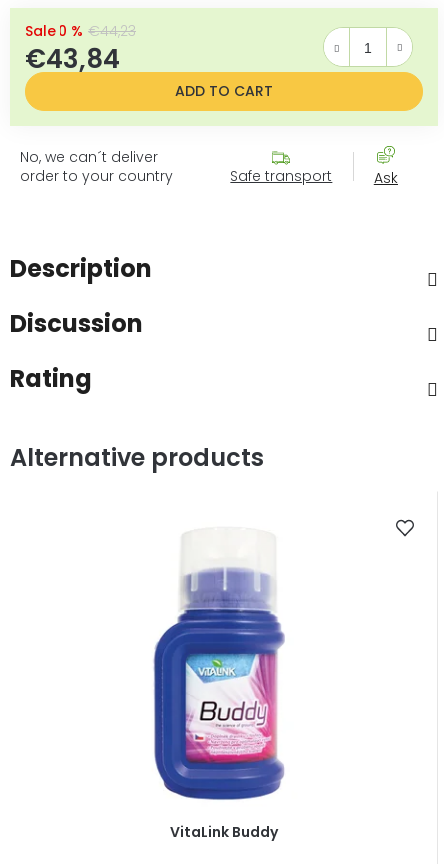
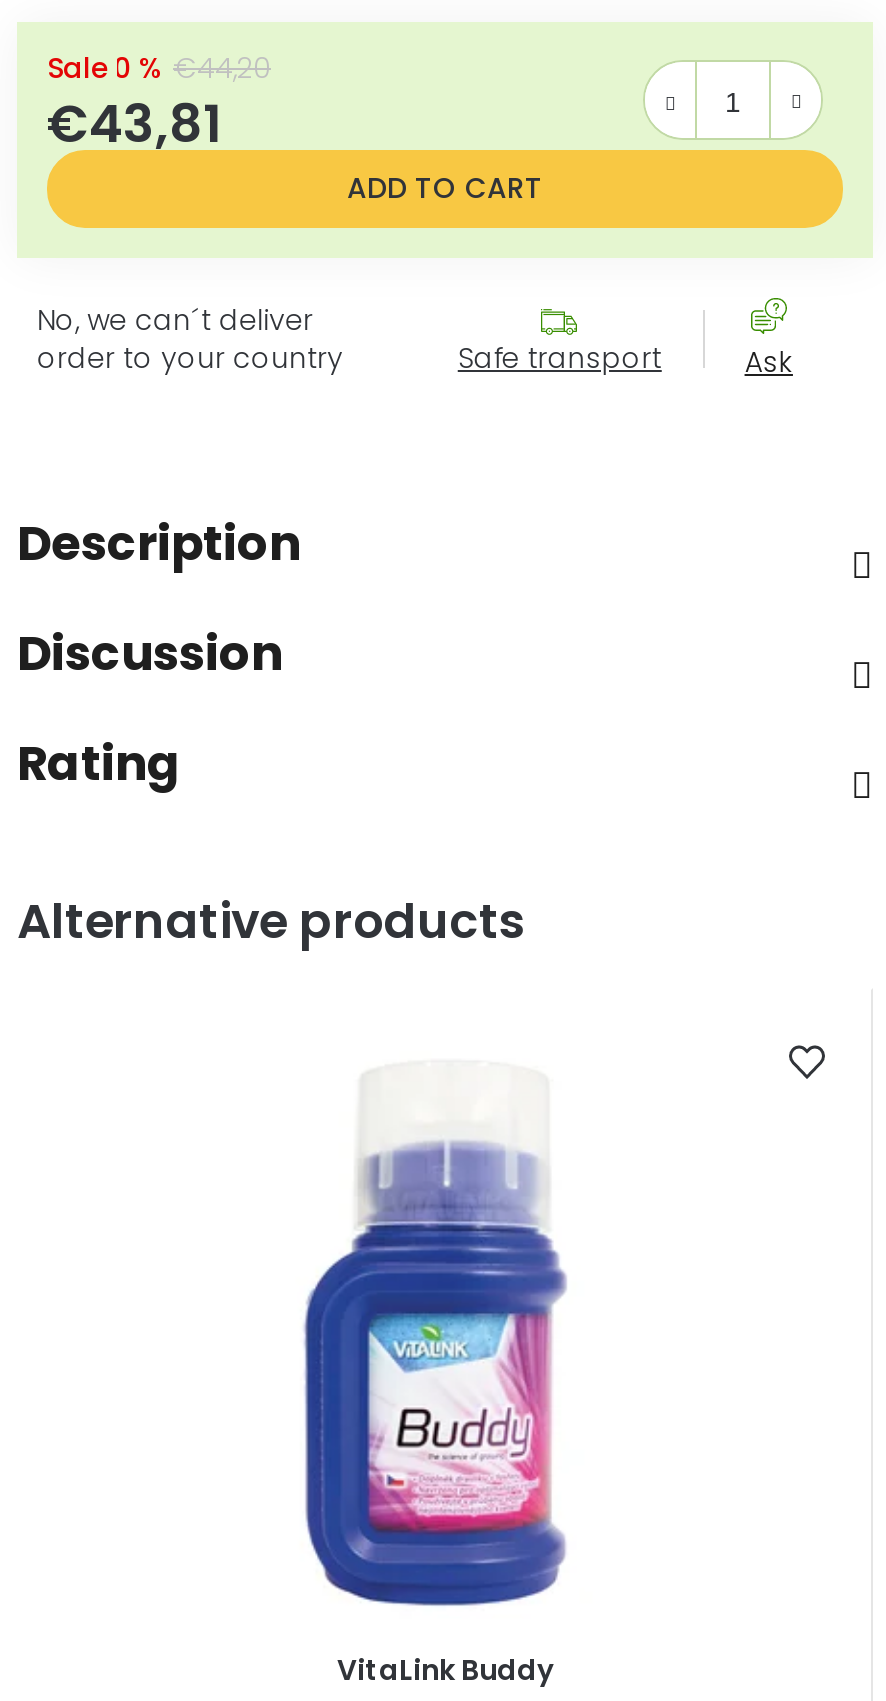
- –0 % €44,23
+ –0 % €44,20

- €43,84
+ €43,81
